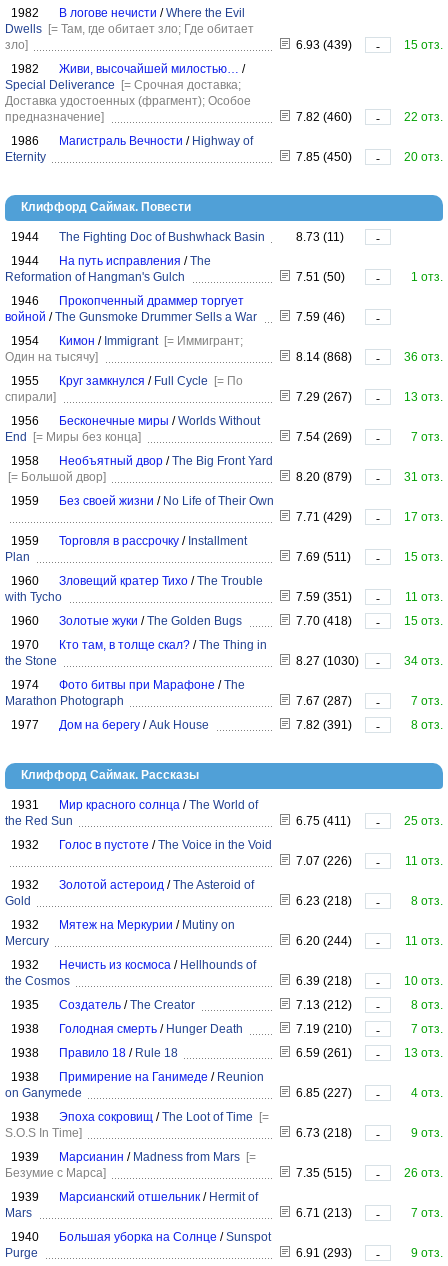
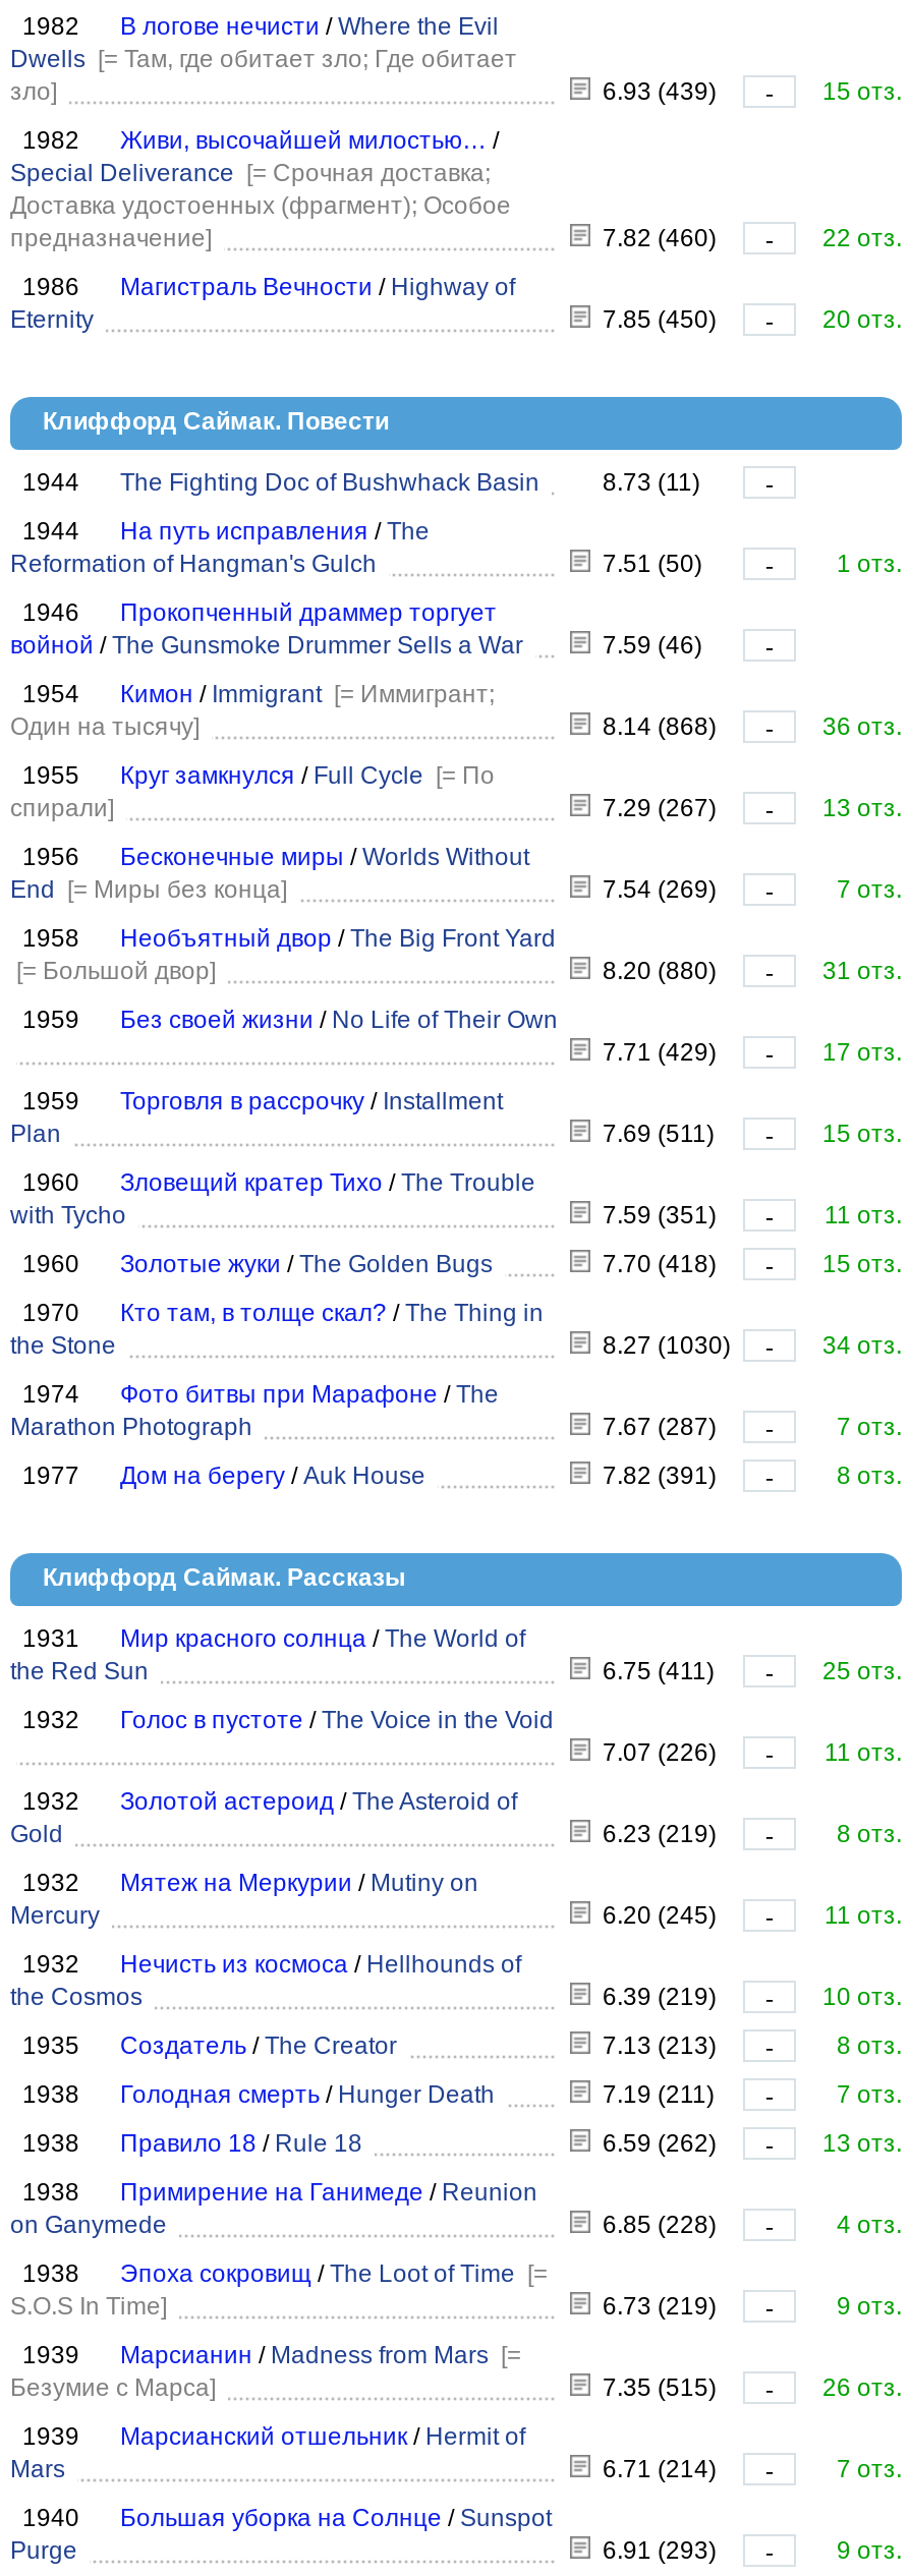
- 8.20 (879)
+ 8.20 (880)

- 6.23 (218)
+ 6.23 (219)

- 6.20 (244)
+ 6.20 (245)

- 6.39 (218)
+ 6.39 (219)

- 7.13 (212)
+ 7.13 (213)

- 7.19 (210)
+ 7.19 (211)

- 6.59 (261)
+ 6.59 (262)

- 6.85 (227)
+ 6.85 (228)

- 6.73 (218)
+ 6.73 (219)

- 6.71 (213)
+ 6.71 (214)
